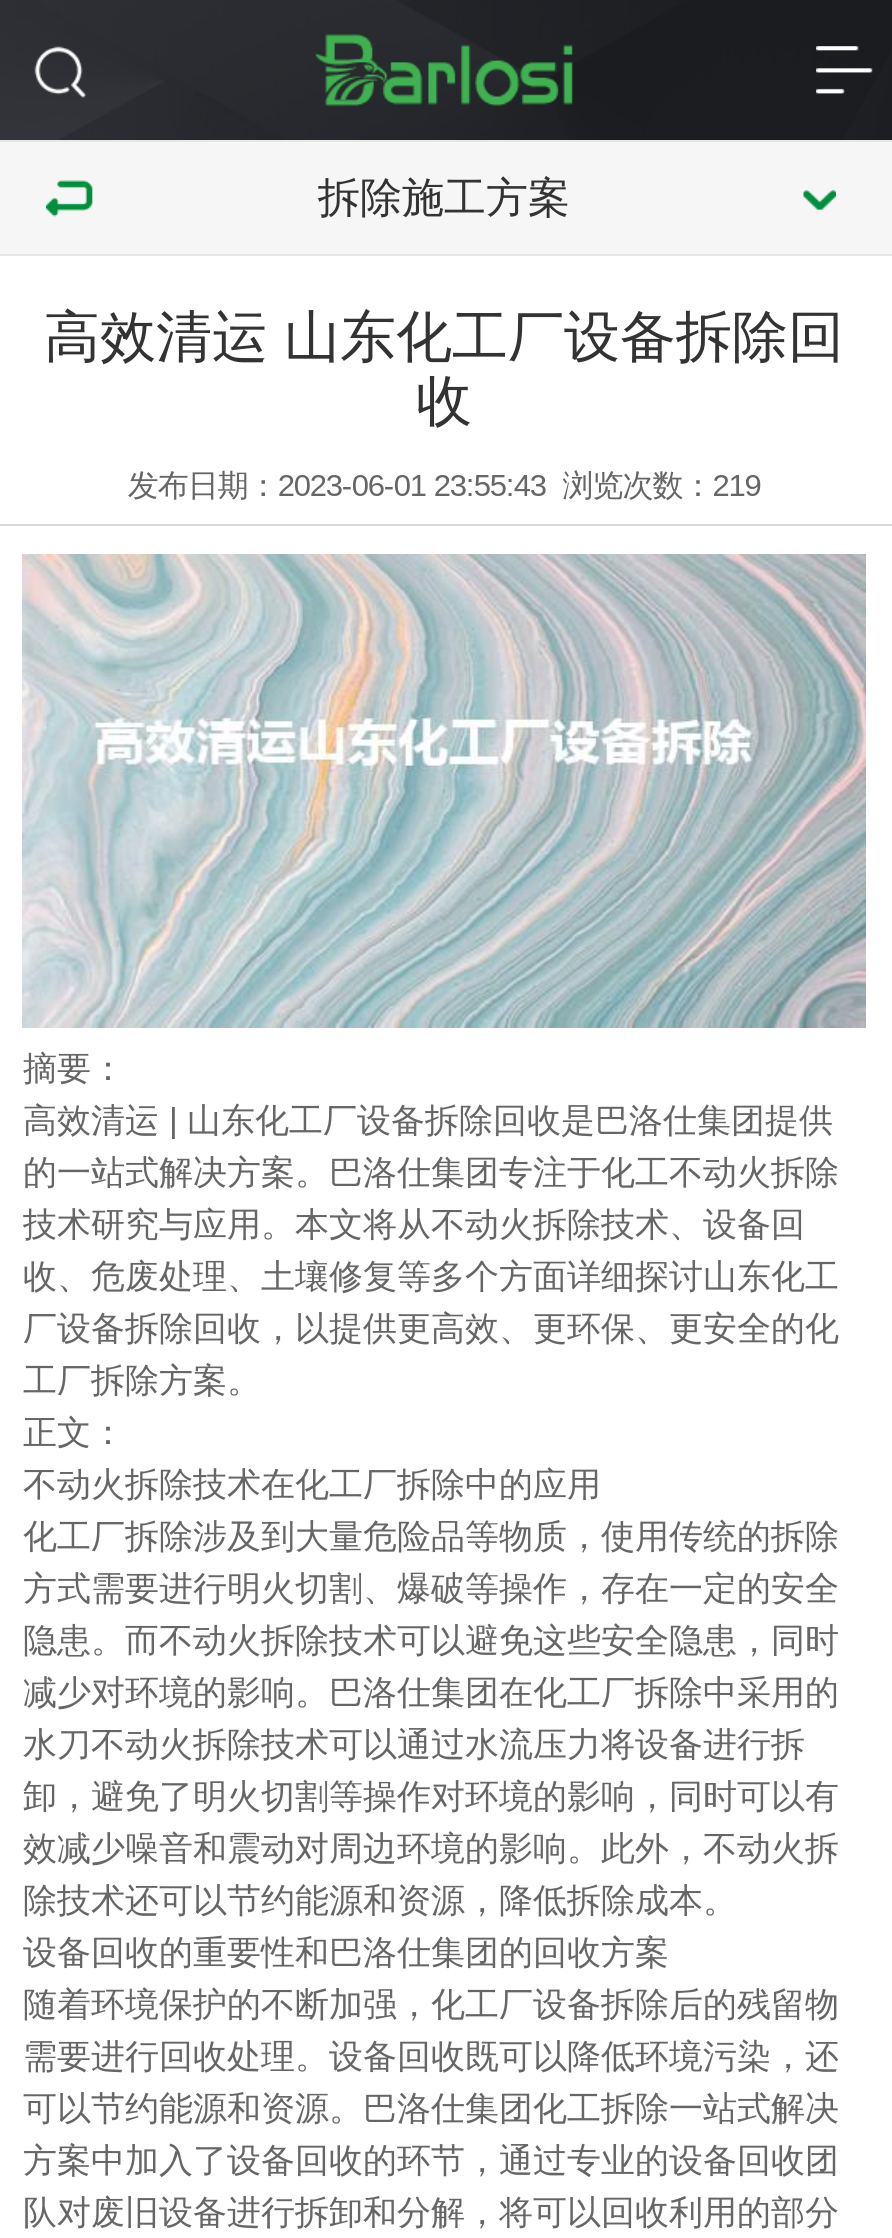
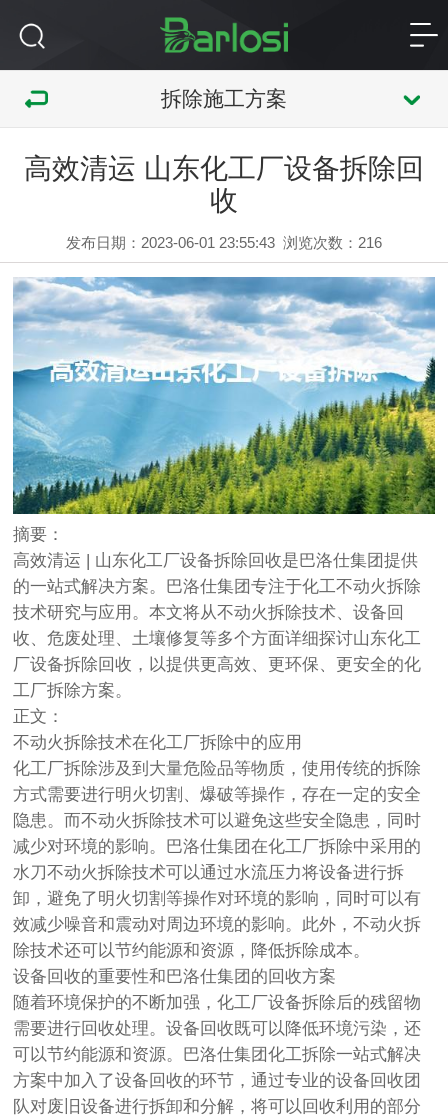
- 发布日期：2023-06-01 23:55:43 浏览次数：219
+ 发布日期：2023-06-01 23:55:43 浏览次数：216

- [image]
+ [image]
